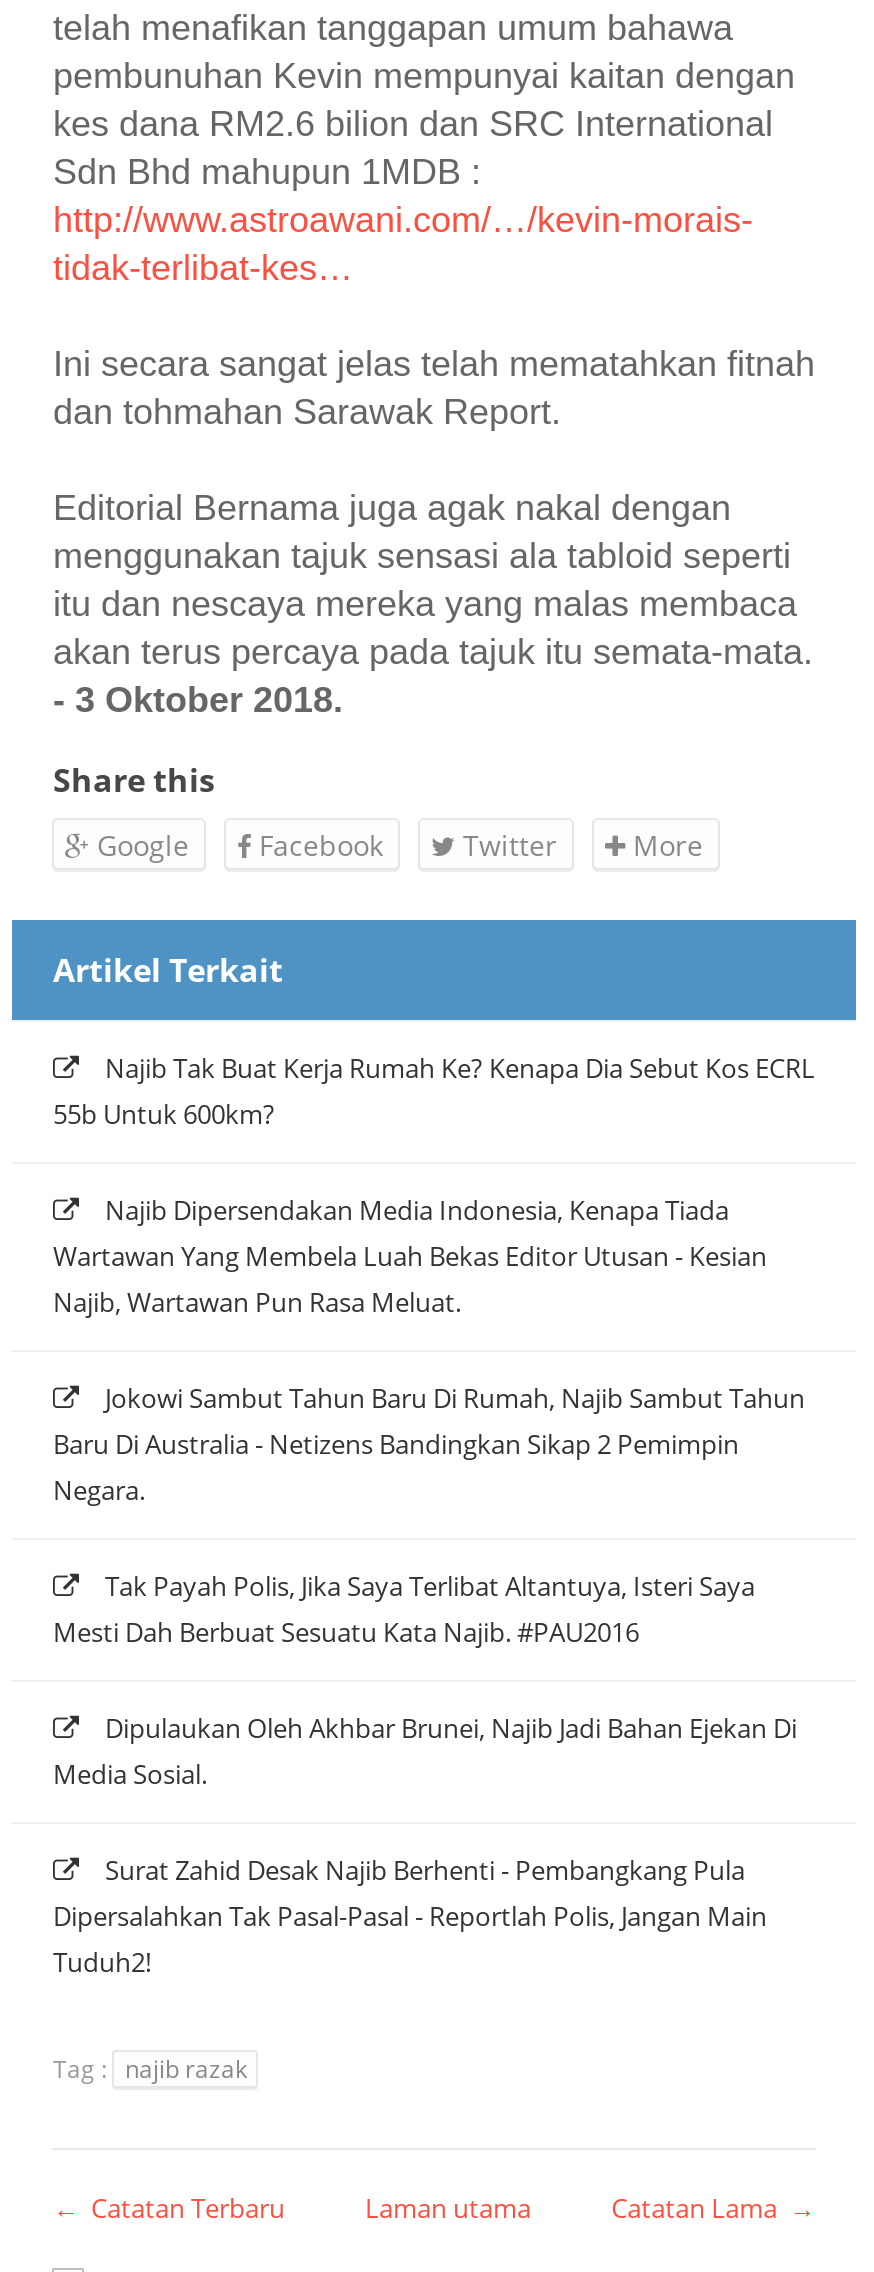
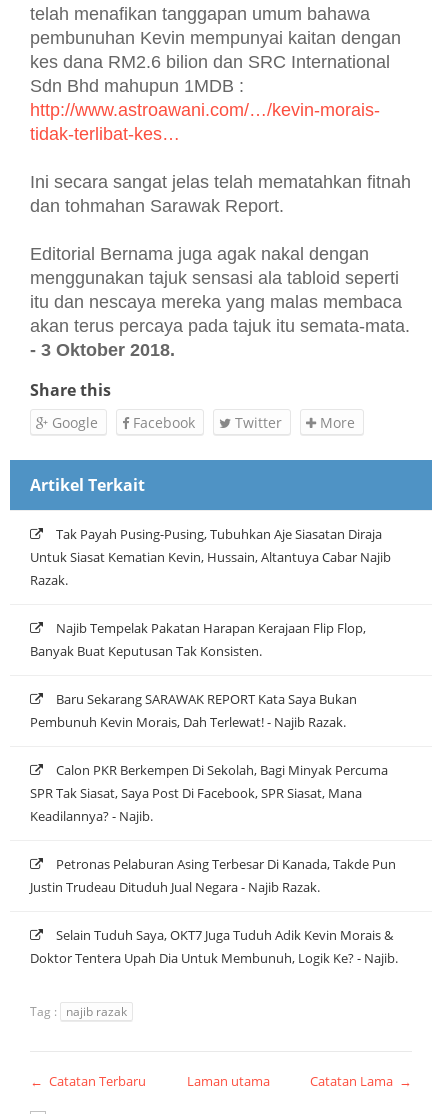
- Najib Tak Buat Kerja Rumah Ke? Kenapa Dia Sebut Kos ECRL
- 55b Untuk 600km?
+ Tak Payah Pusing-Pusing, Tubuhkan Aje Siasatan Diraja
+ Untuk Siasat Kematian Kevin, Hussain, Altantuya Cabar Najib
+ Razak.

- Najib Dipersendakan Media Indonesia, Kenapa Tiada
- Wartawan Yang Membela Luah Bekas Editor Utusan - Kesian
- Najib, Wartawan Pun Rasa Meluat.
+ Najib Tempelak Pakatan Harapan Kerajaan Flip Flop,
+ Banyak Buat Keputusan Tak Konsisten.

- Jokowi Sambut Tahun Baru Di Rumah, Najib Sambut Tahun
- Baru Di Australia - Netizens Bandingkan Sikap 2 Pemimpin
- Negara.
+ Baru Sekarang SARAWAK REPORT Kata Saya Bukan
+ Pembunuh Kevin Morais, Dah Terlewat! - Najib Razak.

- Tak Payah Polis, Jika Saya Terlibat Altantuya, Isteri Saya
- Mesti Dah Berbuat Sesuatu Kata Najib. #PAU2016
+ Calon PKR Berkempen Di Sekolah, Bagi Minyak Percuma
+ SPR Tak Siasat, Saya Post Di Facebook, SPR Siasat, Mana
+ Keadilannya? - Najib.

- Dipulaukan Oleh Akhbar Brunei, Najib Jadi Bahan Ejekan Di
- Media Sosial.
+ Petronas Pelaburan Asing Terbesar Di Kanada, Takde Pun
+ Justin Trudeau Dituduh Jual Negara - Najib Razak.

- Surat Zahid Desak Najib Berhenti - Pembangkang Pula
- Dipersalahkan Tak Pasal-Pasal - Reportlah Polis, Jangan Main
- Tuduh2!
+ Selain Tuduh Saya, OKT7 Juga Tuduh Adik Kevin Morais &
+ Doktor Tentera Upah Dia Untuk Membunuh, Logik Ke? - Najib.
